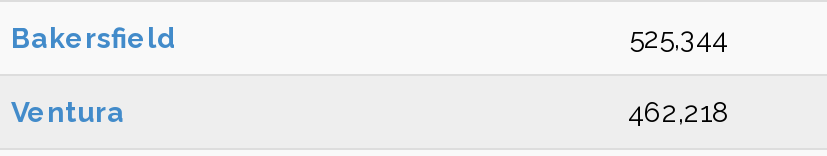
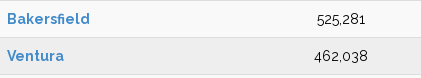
- 525,344
+ 525,281

- 462,218
+ 462,038
